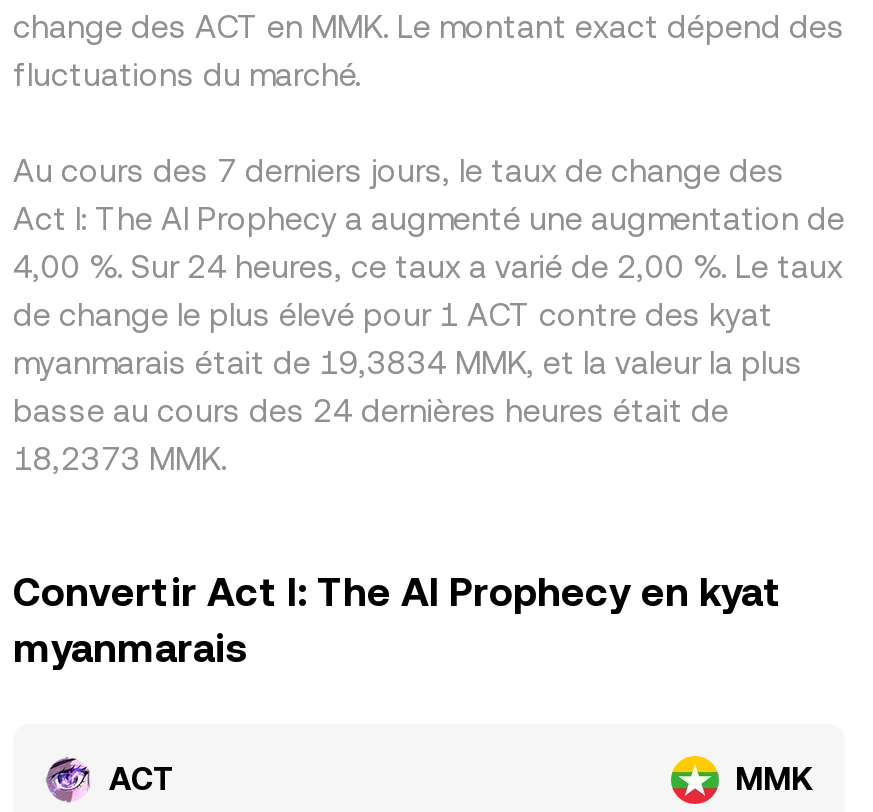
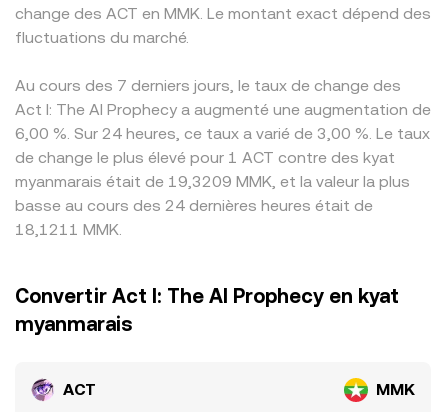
- 4,00 %. Sur 24 heures, ce taux a varié de 2,00 %. Le taux
+ 6,00 %. Sur 24 heures, ce taux a varié de 3,00 %. Le taux

- myanmarais était de 19,3834 MMK, et la valeur la plus
+ myanmarais était de 19,3209 MMK, et la valeur la plus

- 18,2373 MMK.
+ 18,1211 MMK.
